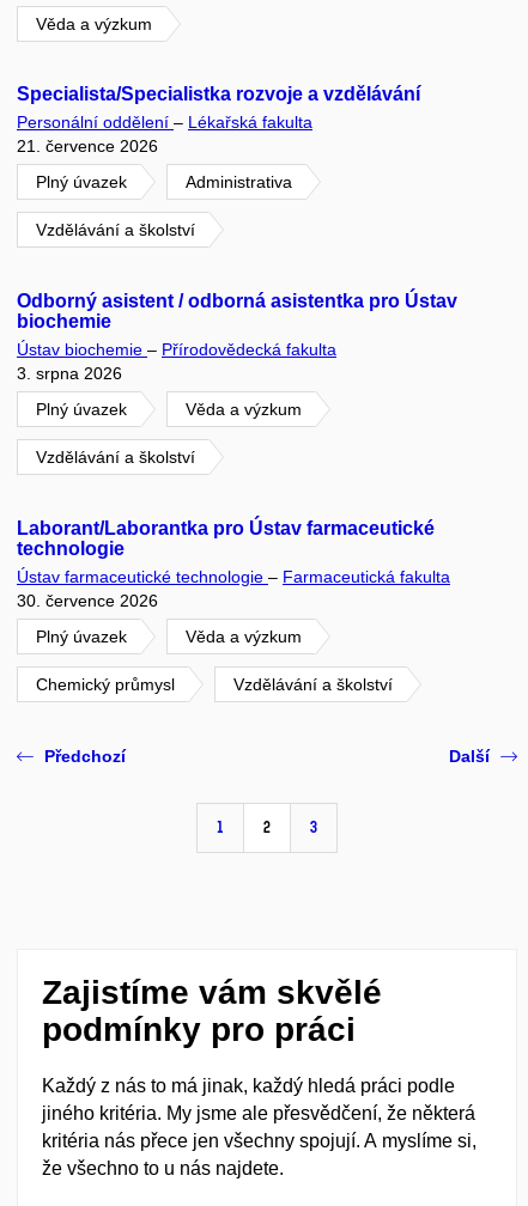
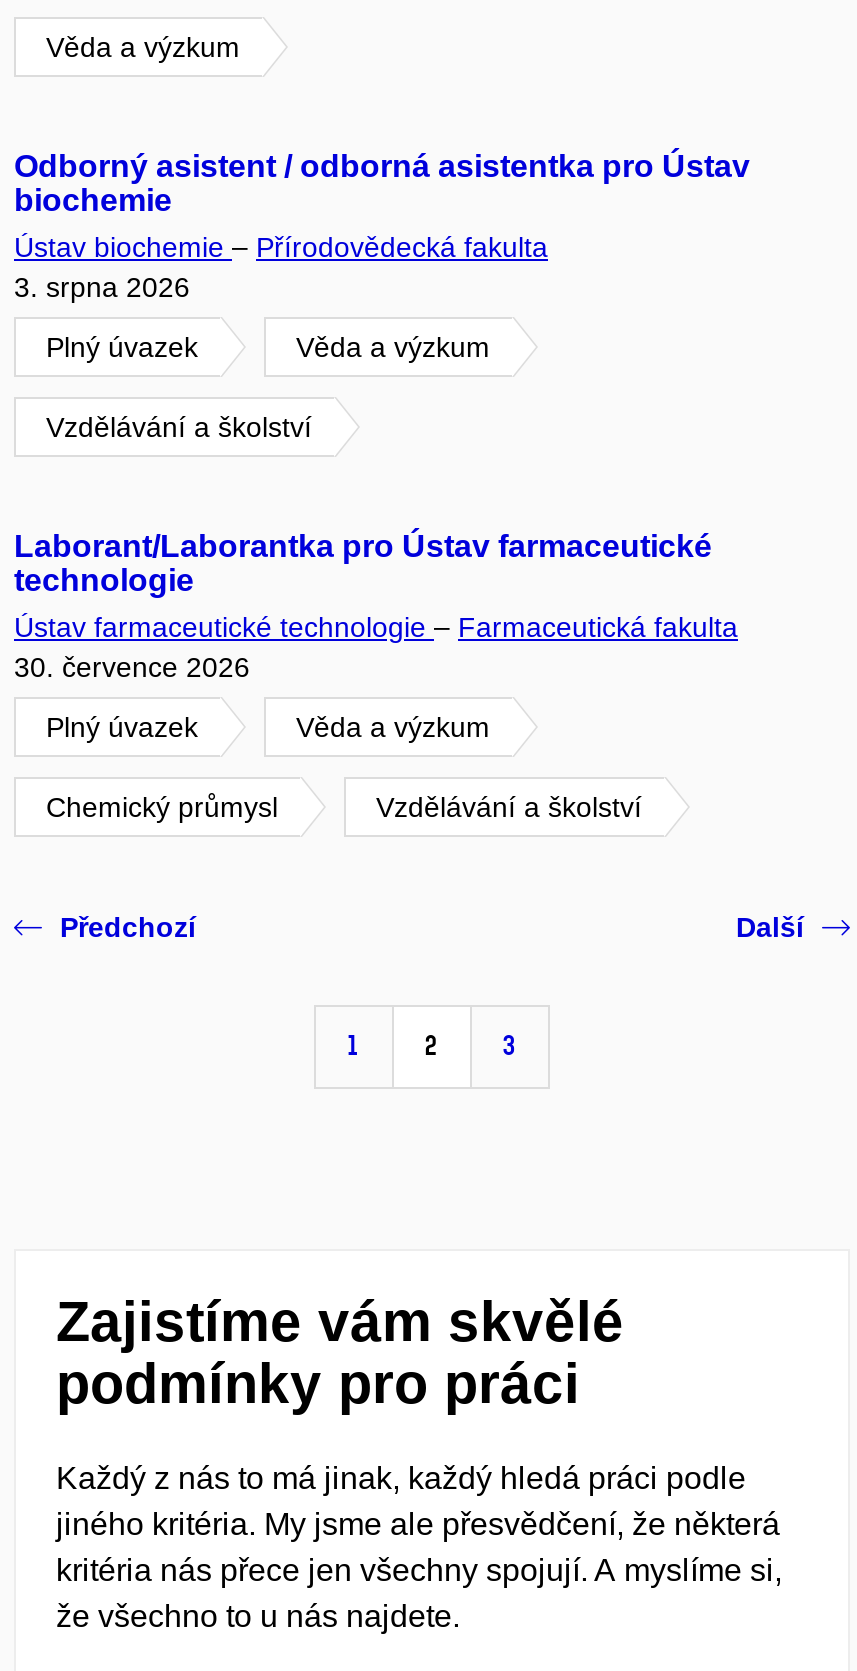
- Specialista/Specialistka rozvoje a vzdělávání
- Personální oddělení – Lékařská fakulta
- 21. července 2026
- Plný úvazek
- Administrativa
- Vzdělávání a školství
